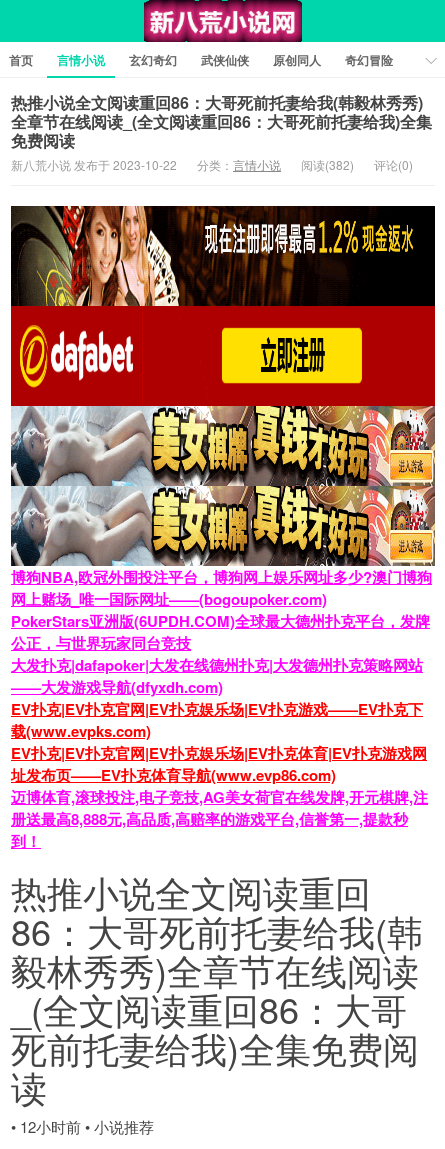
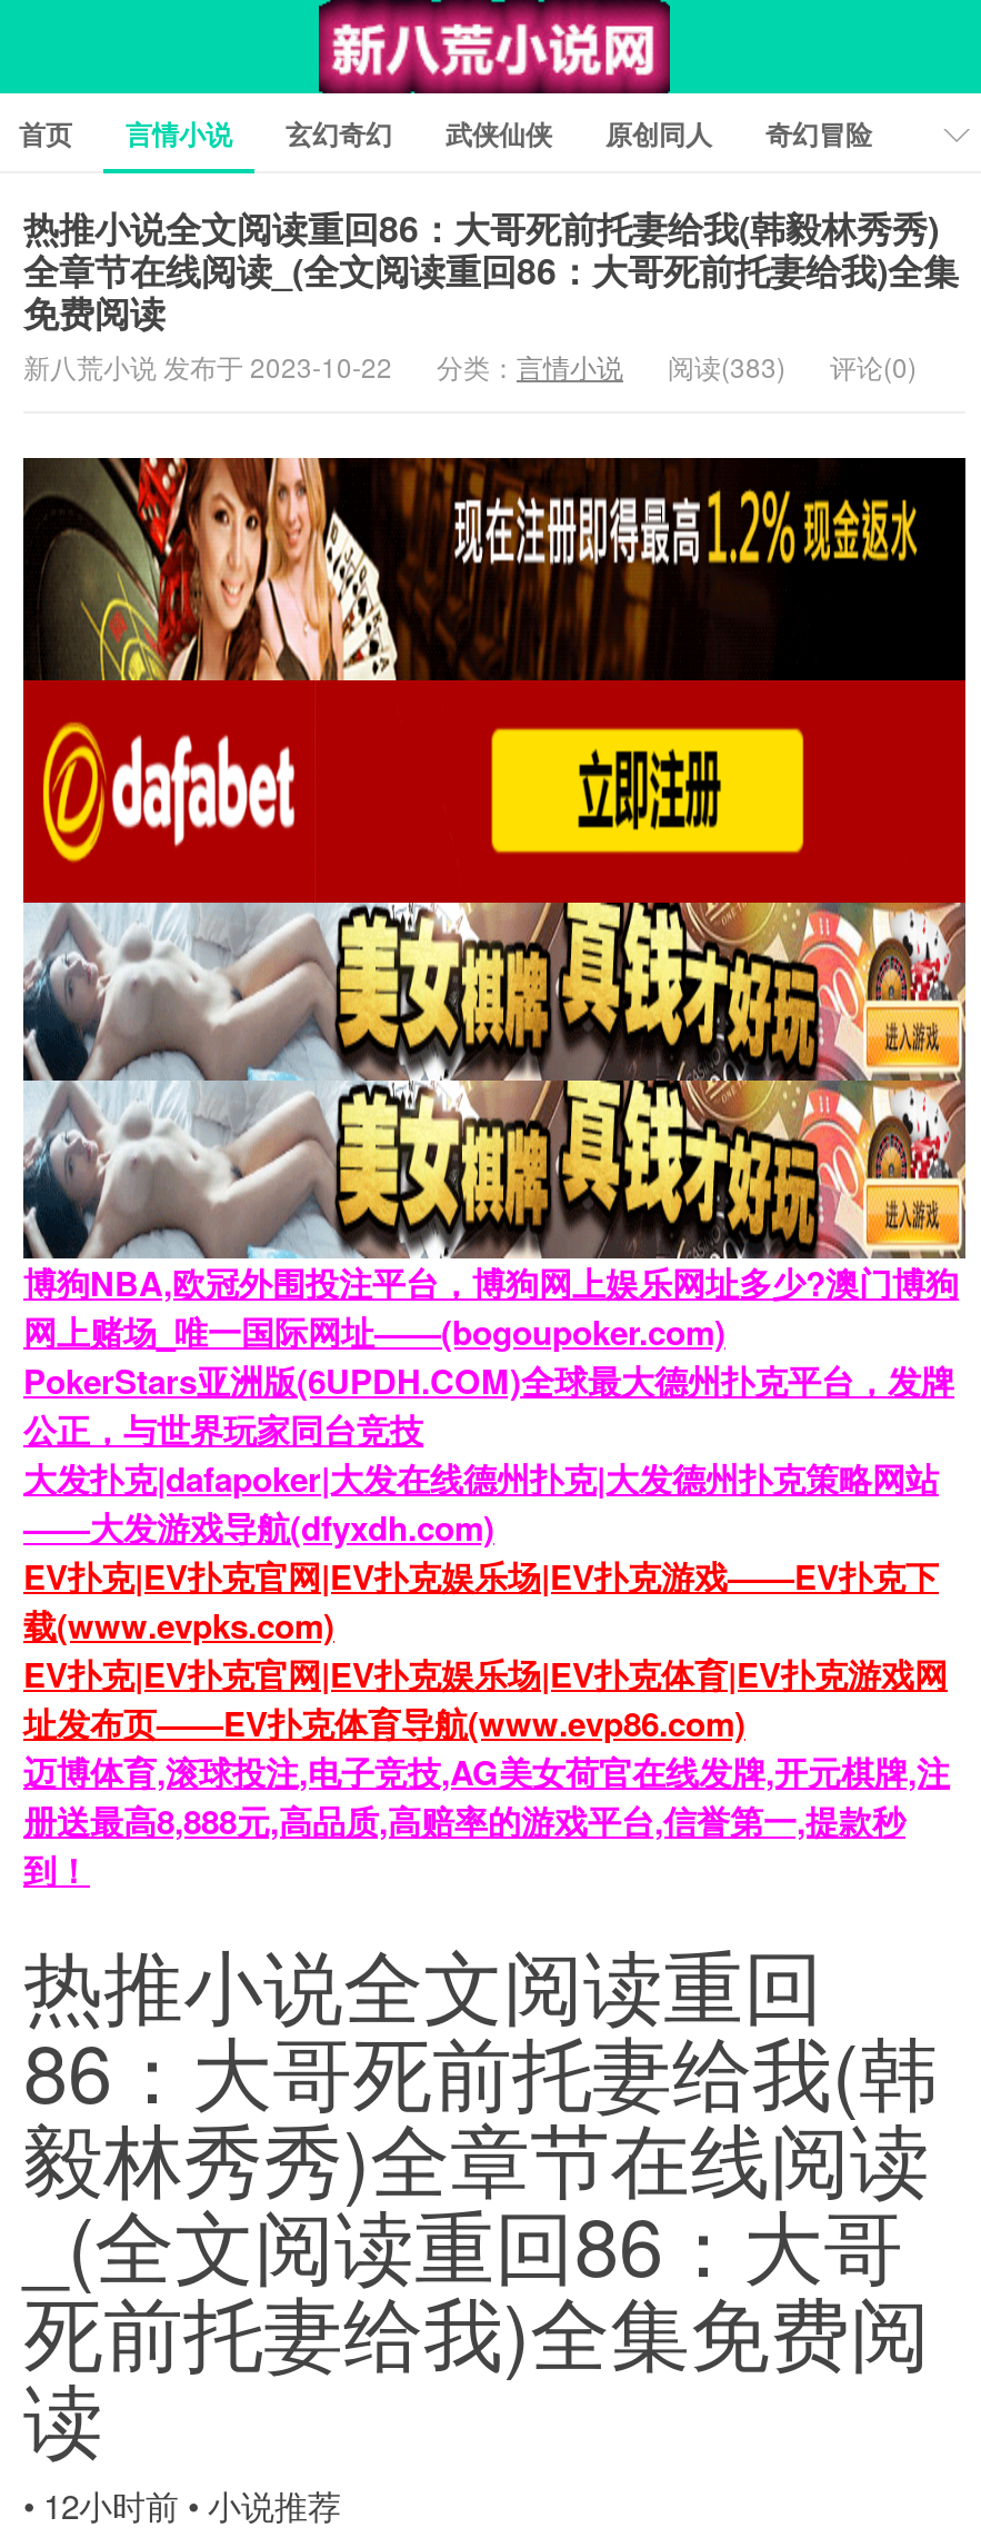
- 新八荒小说 发布于 2023-10-22 分类：言情小说 阅读(382) 评论(0)
+ 新八荒小说 发布于 2023-10-22 分类：言情小说 阅读(383) 评论(0)
